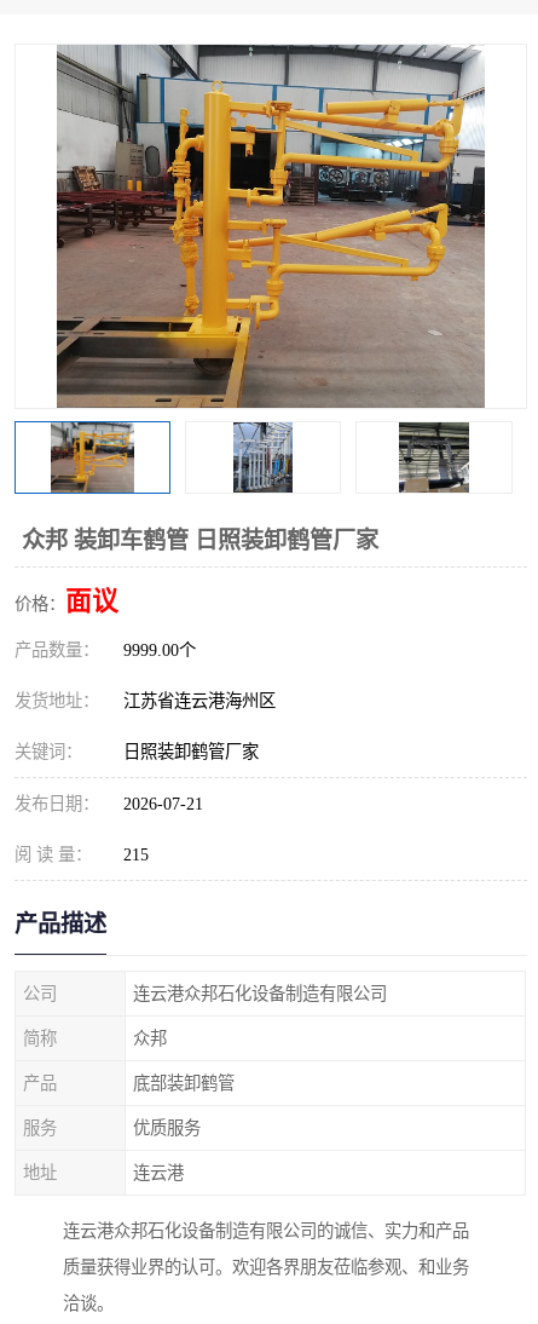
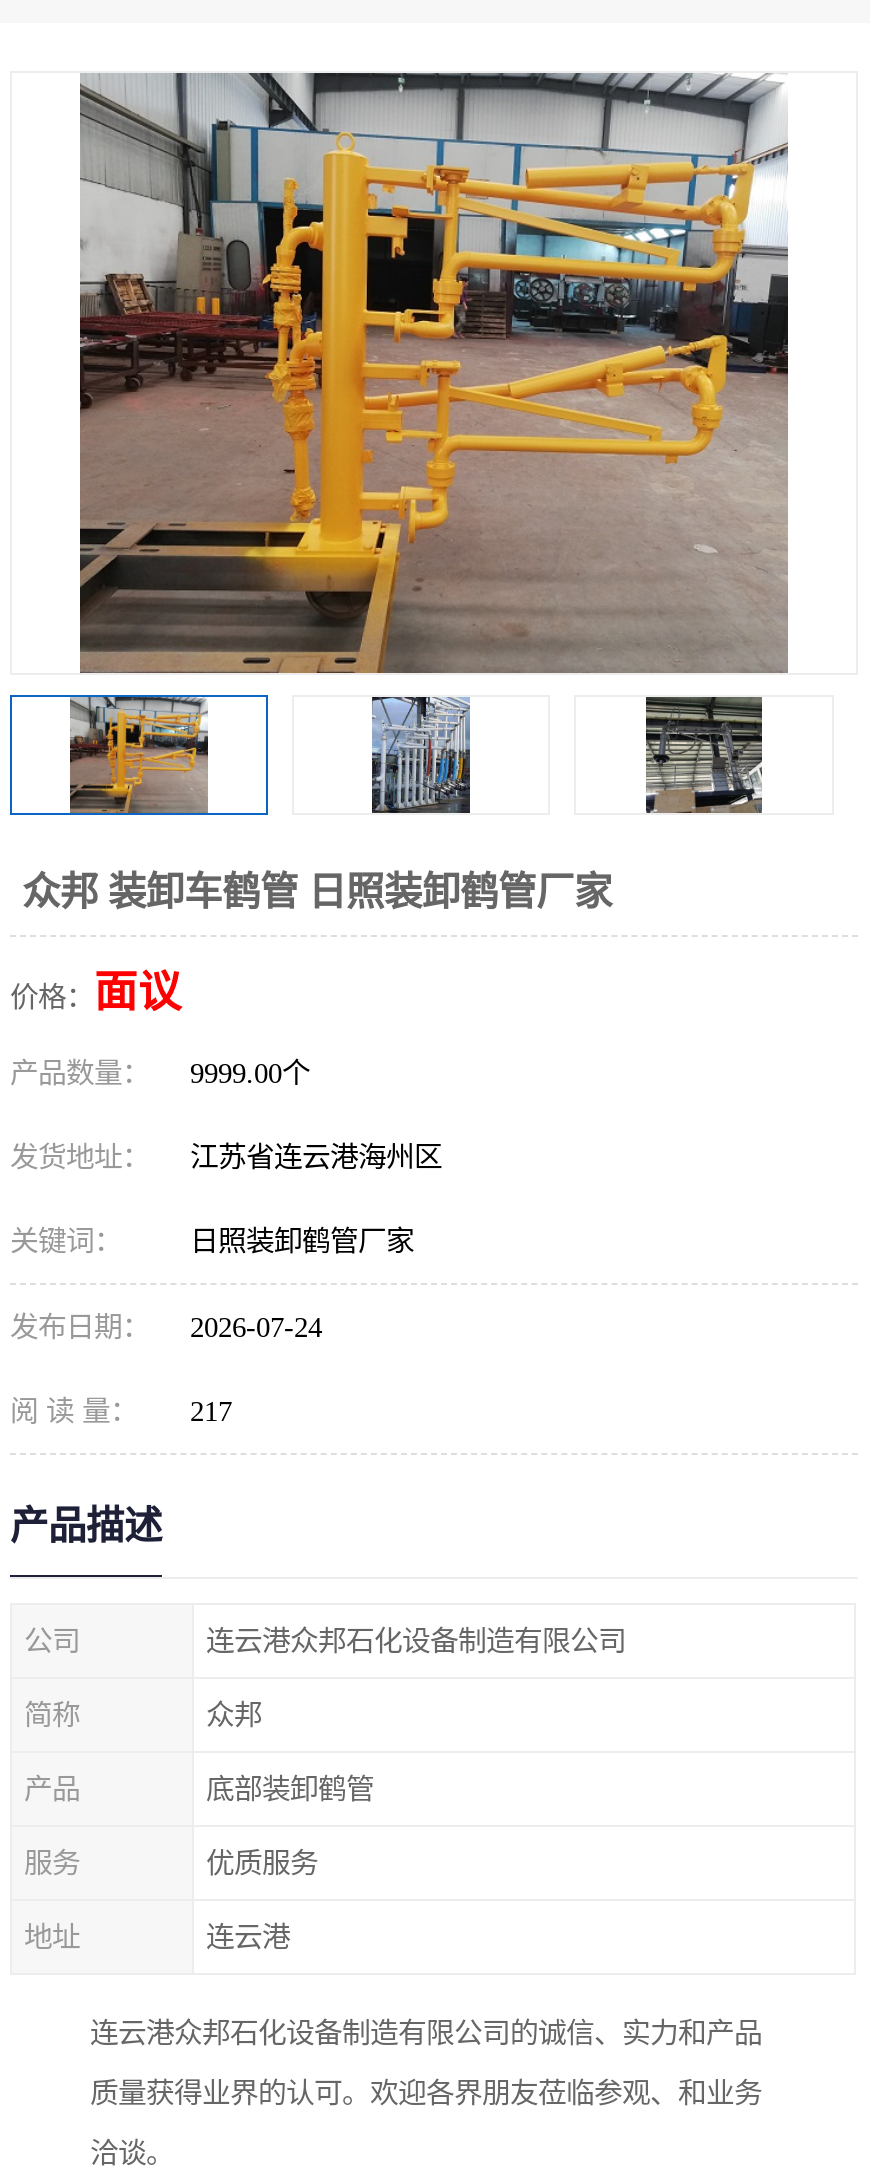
- 发布日期： 2026-07-21
+ 发布日期： 2026-07-24

- 阅 读 量： 215
+ 阅 读 量： 217
